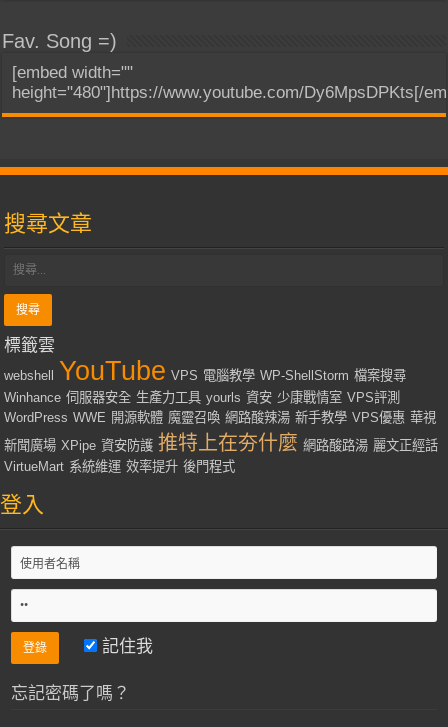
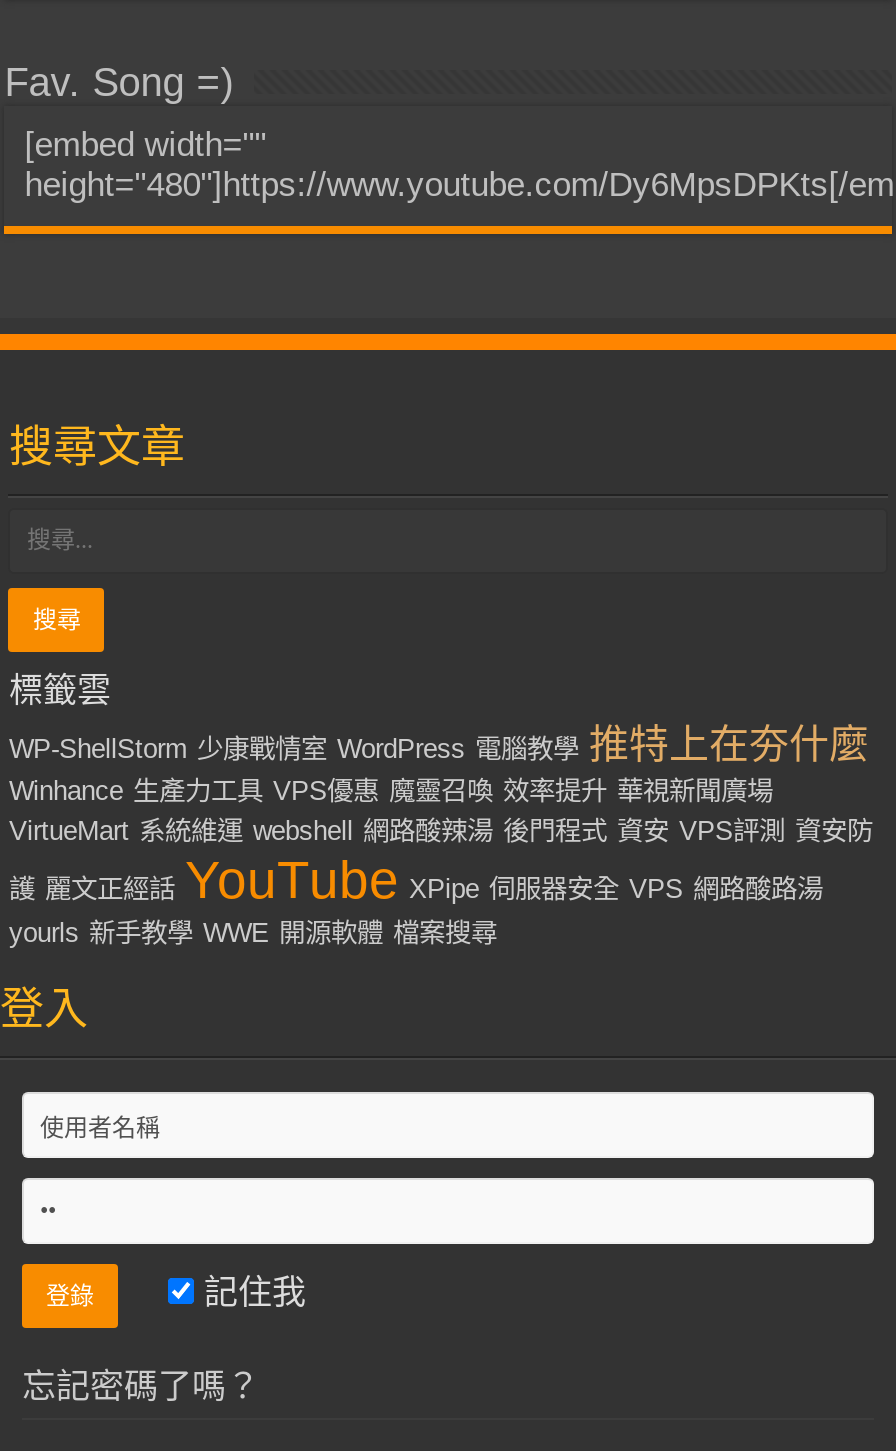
- webshell YouTube VPS 電腦教學 WP-ShellStorm 檔案搜尋
- Winhance 伺服器安全 生產力工具 yourls 資安 少康戰情室 VPS評測
- WordPress WWE 開源軟體 魔靈召喚 網路酸辣湯 新手教學 VPS優惠 華視
- 新聞廣場 XPipe 資安防護 推特上在夯什麼 網路酸路湯 麗文正經話
- VirtueMart 系統維運 效率提升 後門程式
+ WP-ShellStorm 少康戰情室 WordPress 電腦教學 推特上在夯什麼
+ Winhance 生產力工具 VPS優惠 魔靈召喚 效率提升 華視新聞廣場
+ VirtueMart 系統維運 webshell 網路酸辣湯 後門程式 資安 VPS評測 資安防
+ 護 麗文正經話 YouTube XPipe 伺服器安全 VPS 網路酸路湯
+ yourls 新手教學 WWE 開源軟體 檔案搜尋
